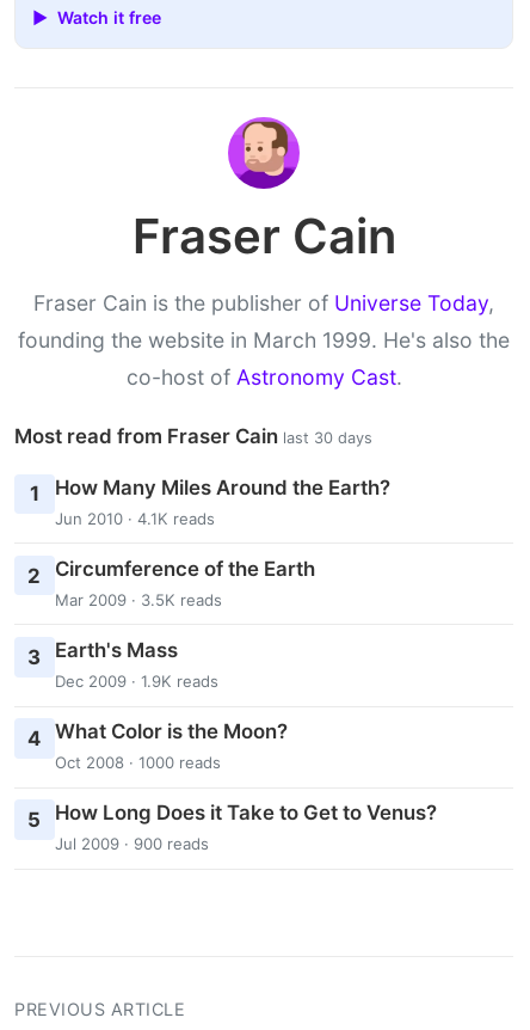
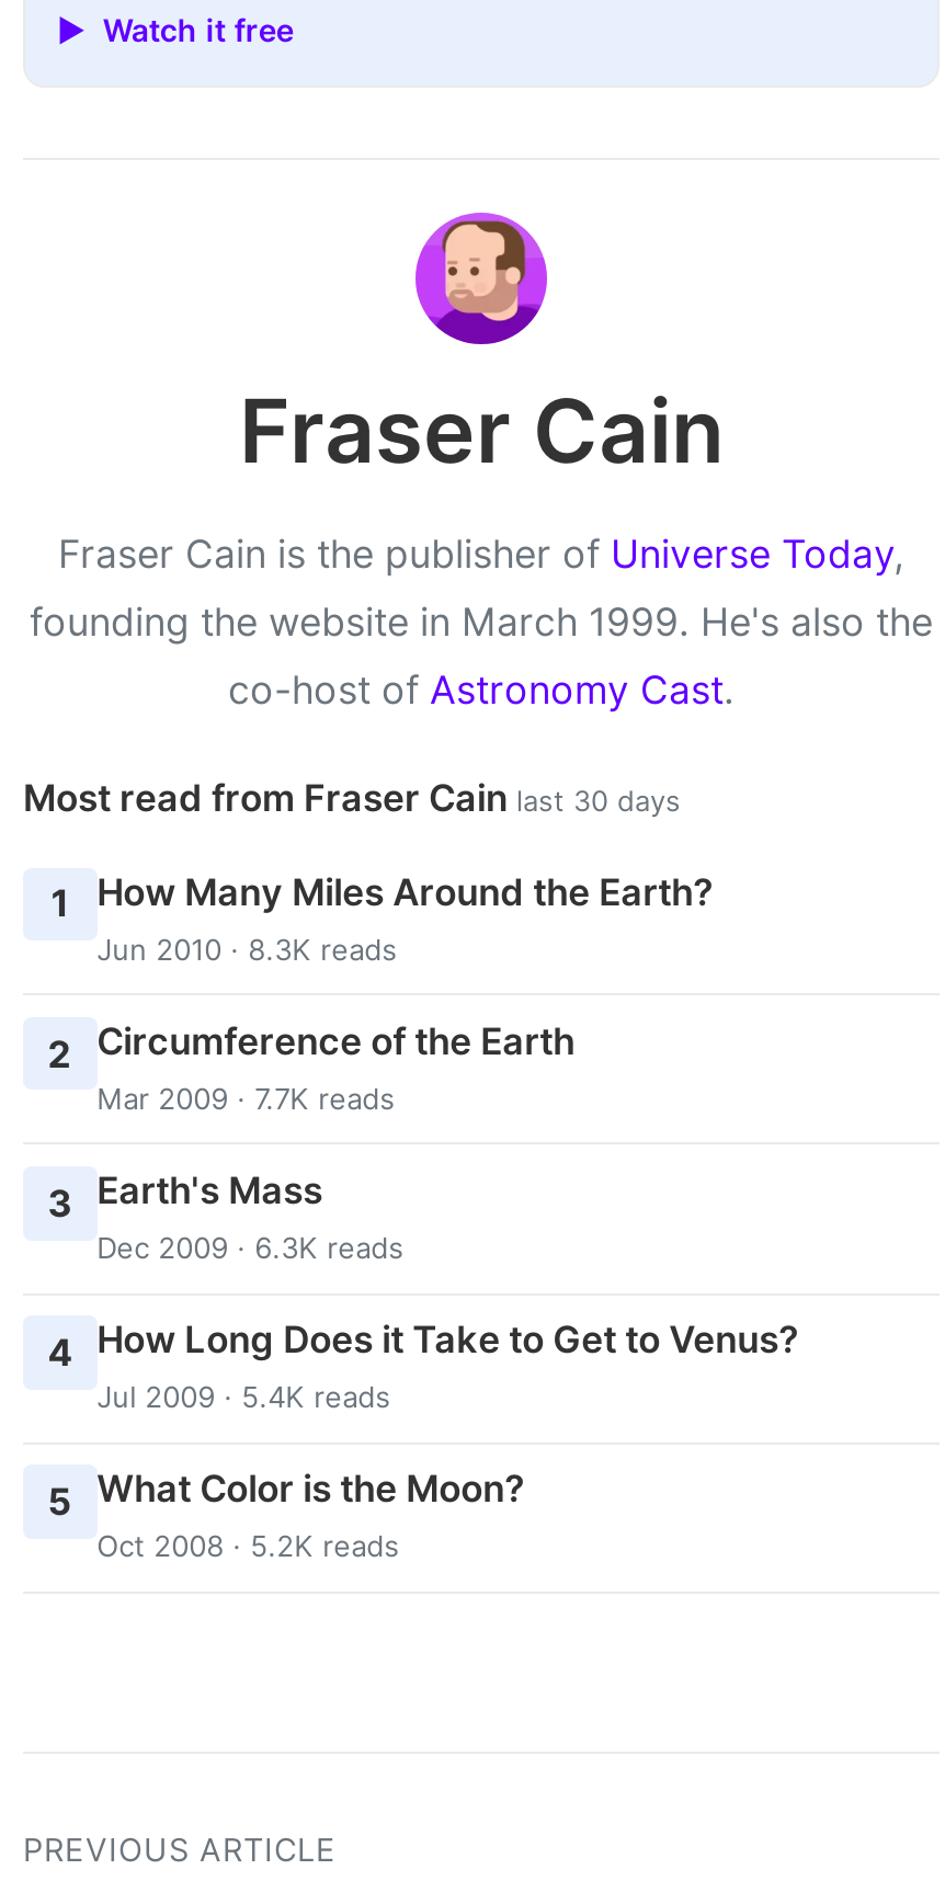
- Jun 2010 · 4.1K reads
+ Jun 2010 · 8.3K reads

- Mar 2009 · 3.5K reads
+ Mar 2009 · 7.7K reads

- Dec 2009 · 1.9K reads
+ Dec 2009 · 6.3K reads

- 4 What Color is the Moon?
- Oct 2008 · 1000 reads
+ 4 How Long Does it Take to Get to Venus?
+ Jul 2009 · 5.4K reads

- 5 How Long Does it Take to Get to Venus?
- Jul 2009 · 900 reads
+ 5 What Color is the Moon?
+ Oct 2008 · 5.2K reads
